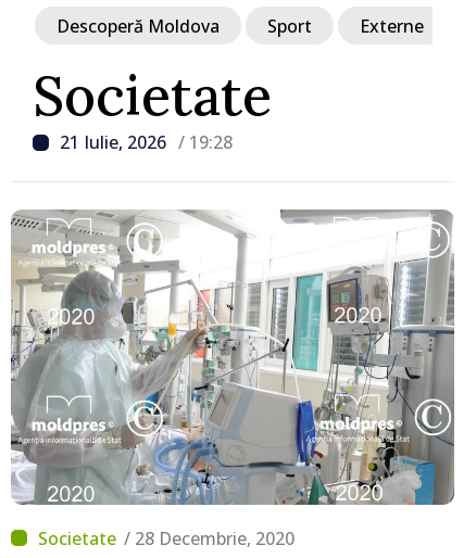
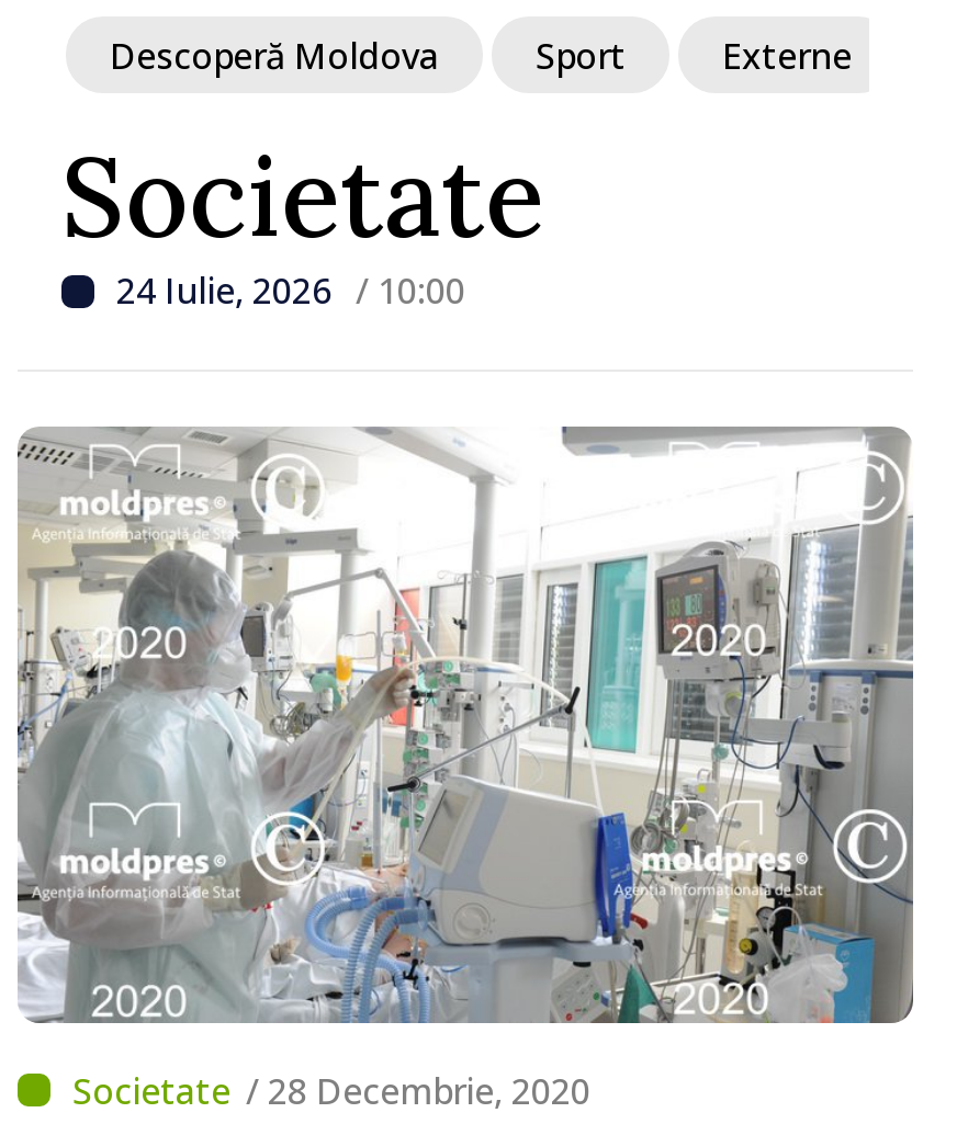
- 21 Iulie, 2026 / 19:28
+ 24 Iulie, 2026 / 10:00
